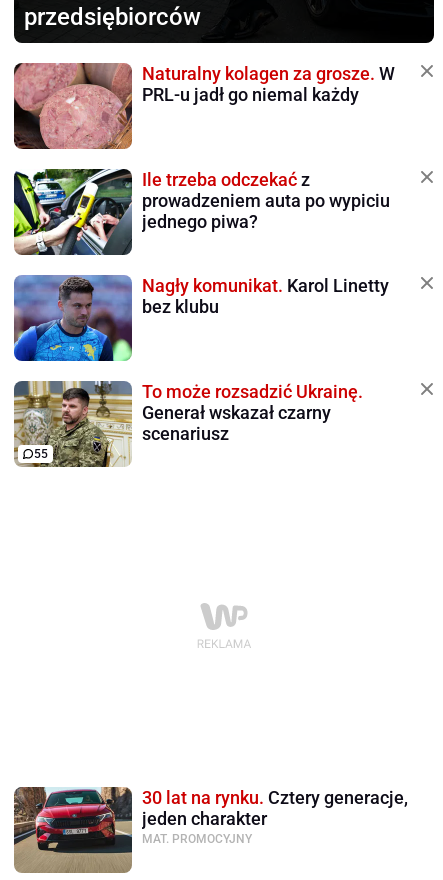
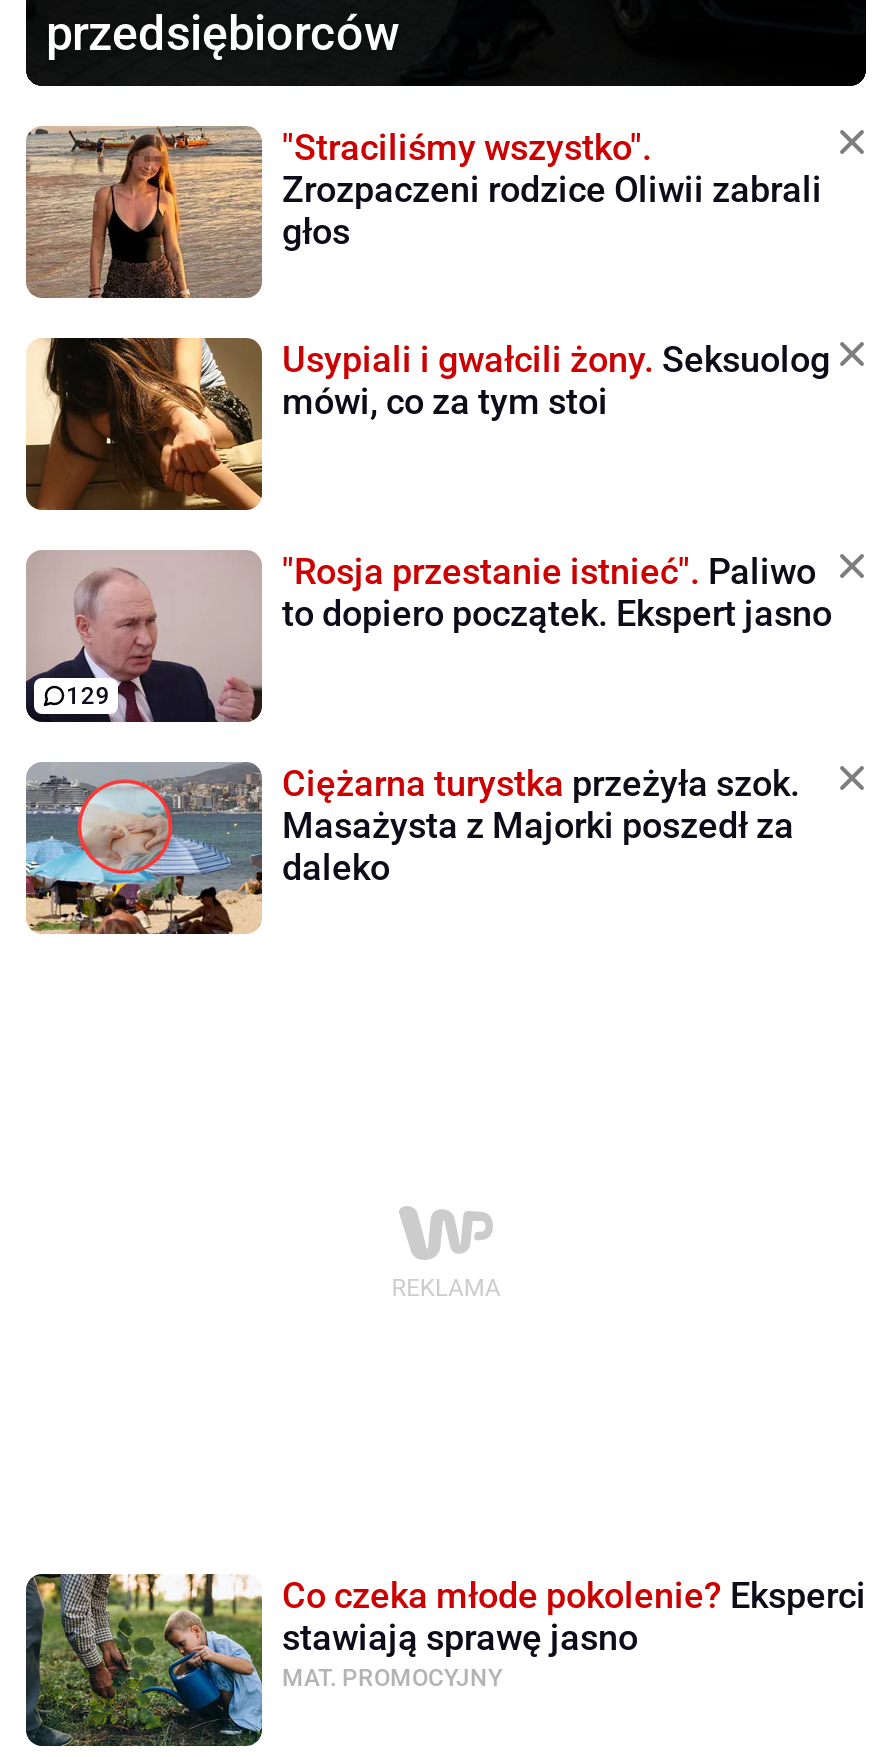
- [image]
- Naturalny kolagen za grosze. W
- PRL-u jadł go niemal każdy
+ [image]
+ "Straciliśmy wszystko".
+ Zrozpaczeni rodzice Oliwii zabrali
+ głos

- [image]
- Ile trzeba odczekać z
- prowadzeniem auta po wypiciu
- jednego piwa?
+ [image]
+ Usypiali i gwałcili żony. Seksuolog
+ mówi, co za tym stoi

- [image]
- Nagły komunikat. Karol Linetty
- bez klubu
+ [image]
+ 129

- [image]
- To może rozsadzić Ukrainę.
- Generał wskazał czarny
- scenariusz
+ [image]
+ Ciężarna turystka przeżyła szok.
+ Masażysta z Majorki poszedł za
+ daleko

- 55
+ "Rosja przestanie istnieć". Paliwo
+ to dopiero początek. Ekspert jasno

- [image]
- 30 lat na rynku. Cztery generacje,
- jeden charakter
+ [image]
+ Co czeka młode pokolenie? Eksperci
+ stawiają sprawę jasno
